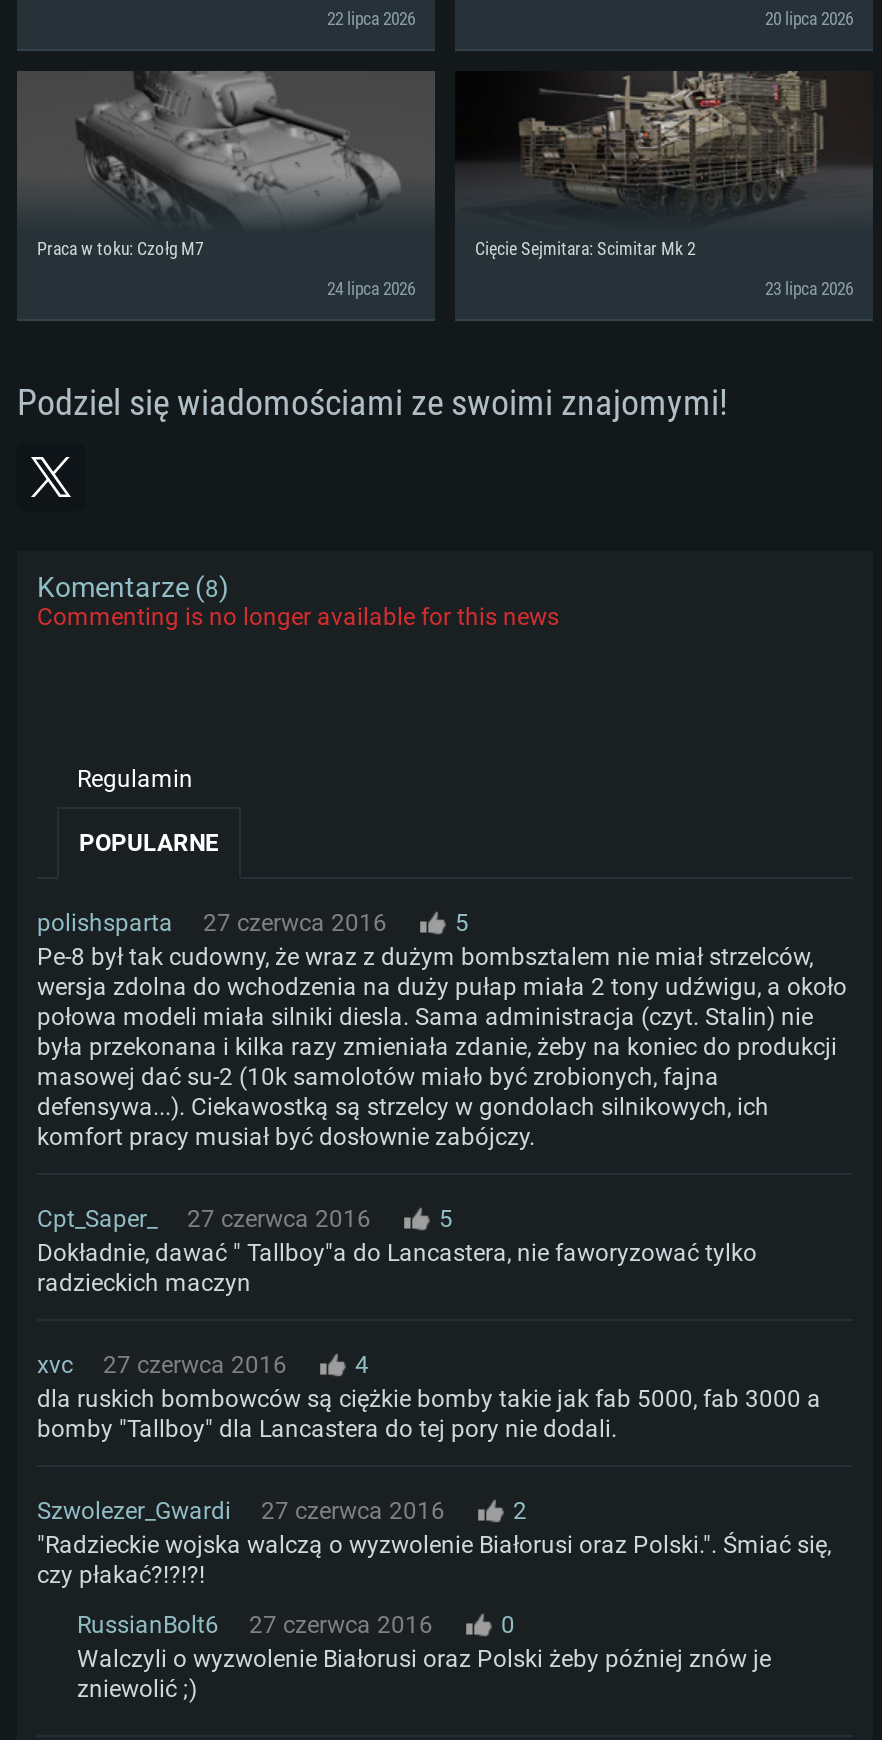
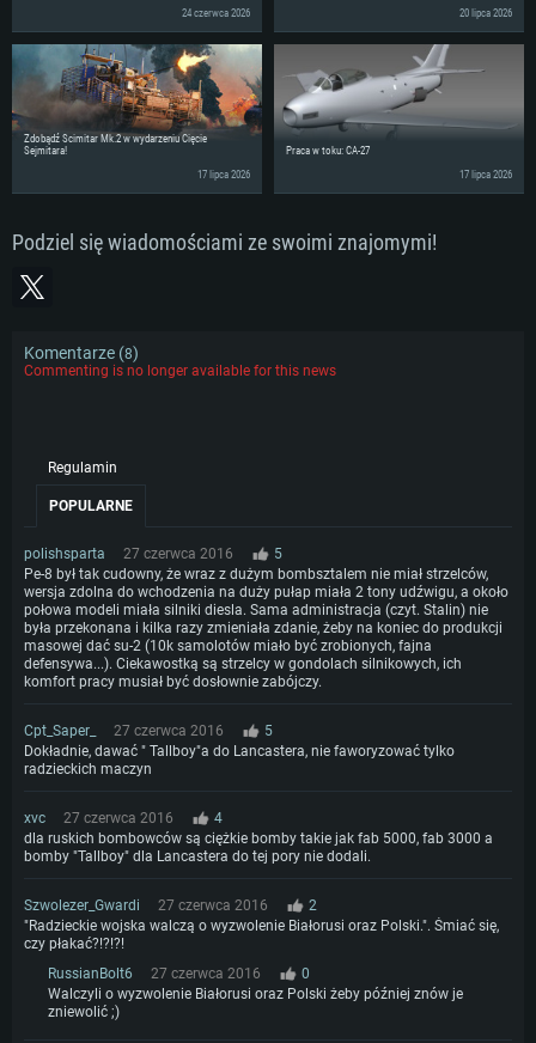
- 22 lipca 2026
+ 24 czerwca 2026

- [image]
- Praca w toku: Czołg M7
+ [image]
+ Zdobądź Scimitar Mk.2 w wydarzeniu Cięcie
+ Sejmitara!

- [image]
- Cięcie Sejmitara: Scimitar Mk 2
+ [image]
+ Praca w toku: CA-27

- 24 lipca 2026
+ 17 lipca 2026

- 23 lipca 2026
+ 17 lipca 2026
